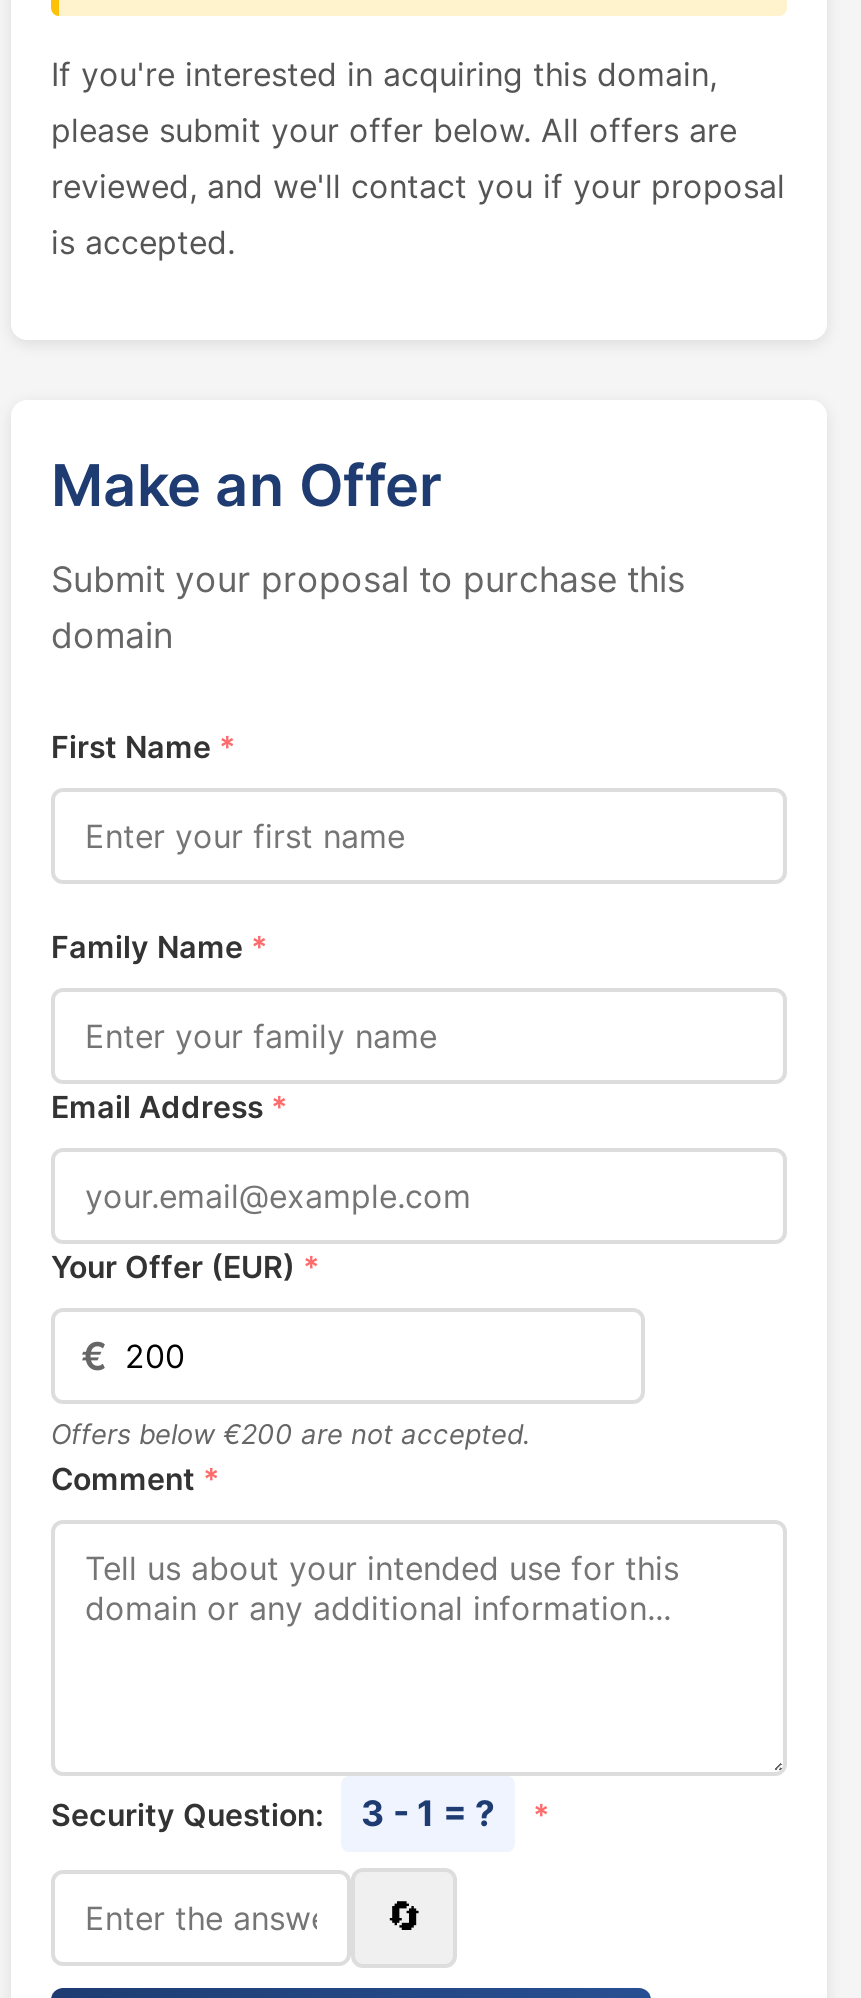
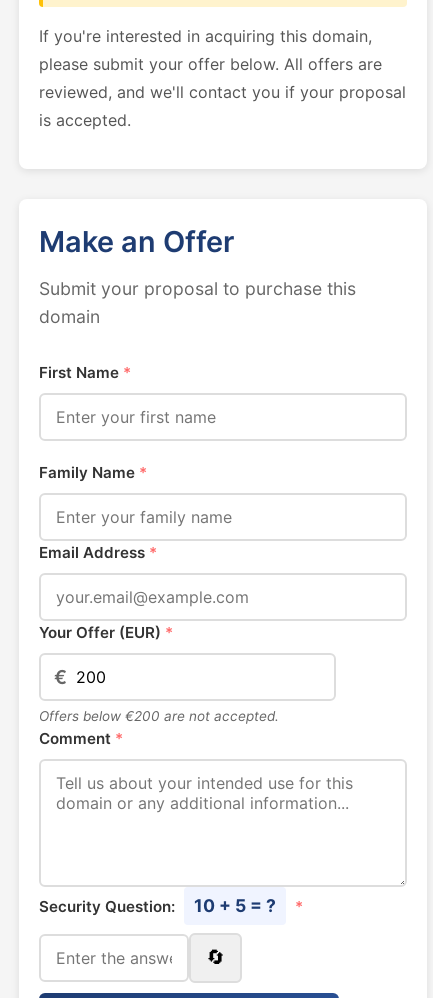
- 3 - 1 = ?
+ 10 + 5 = ?
